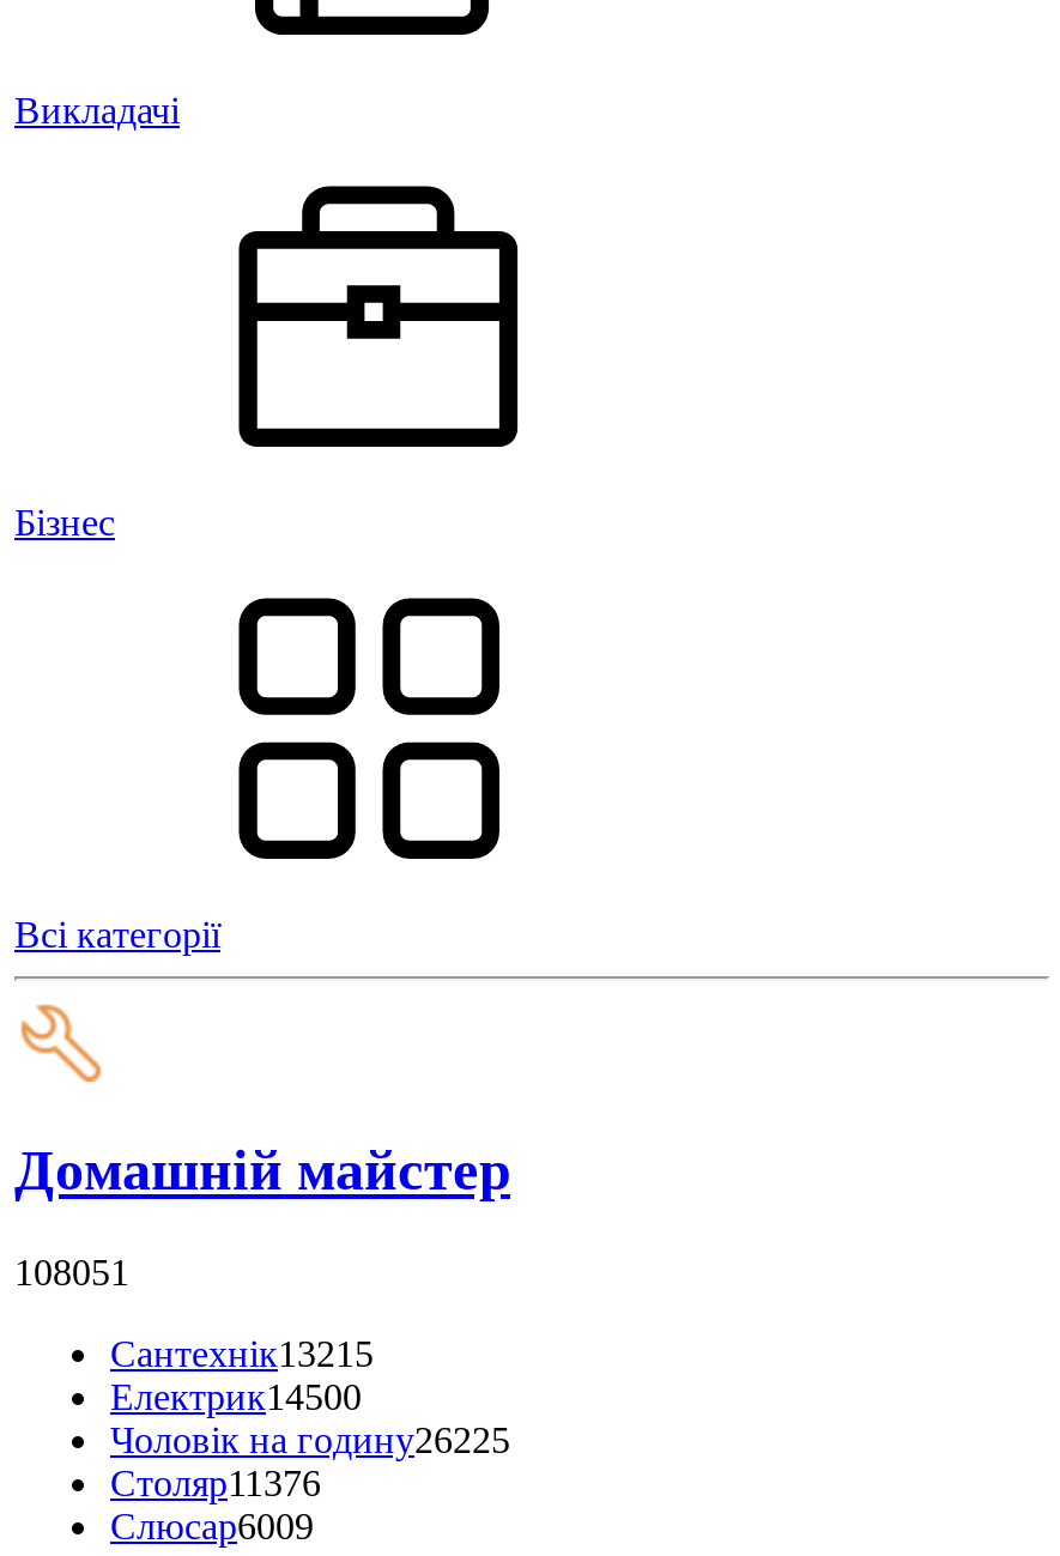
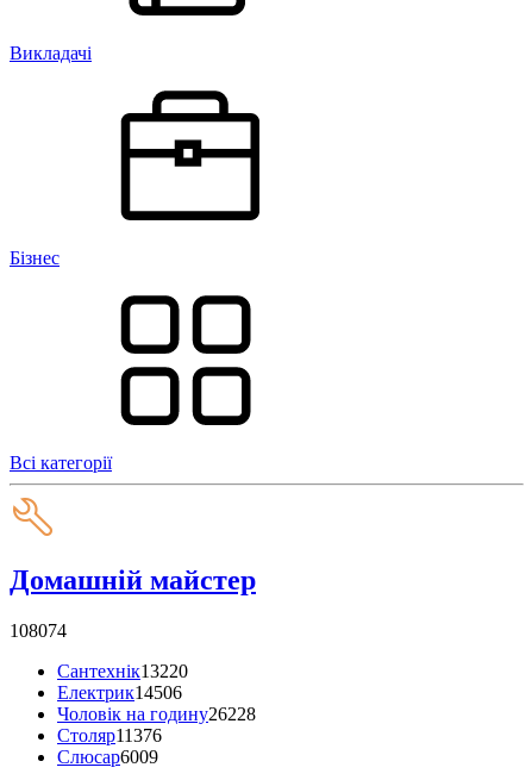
- 108051
+ 108074

- Сантехнік13215
+ Сантехнік13220

- Електрик14500
+ Електрик14506

- Чоловік на годину26225
+ Чоловік на годину26228
